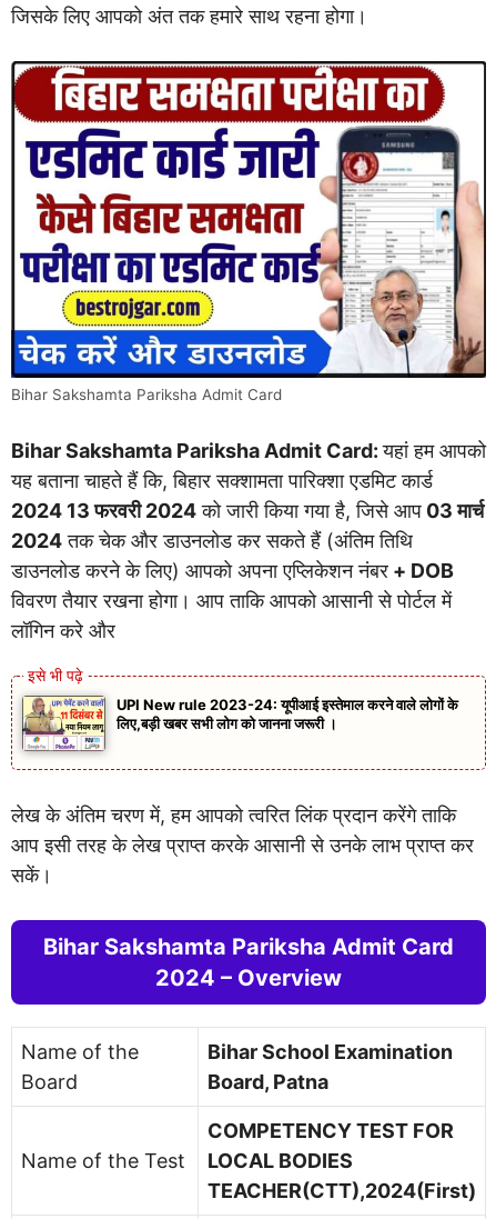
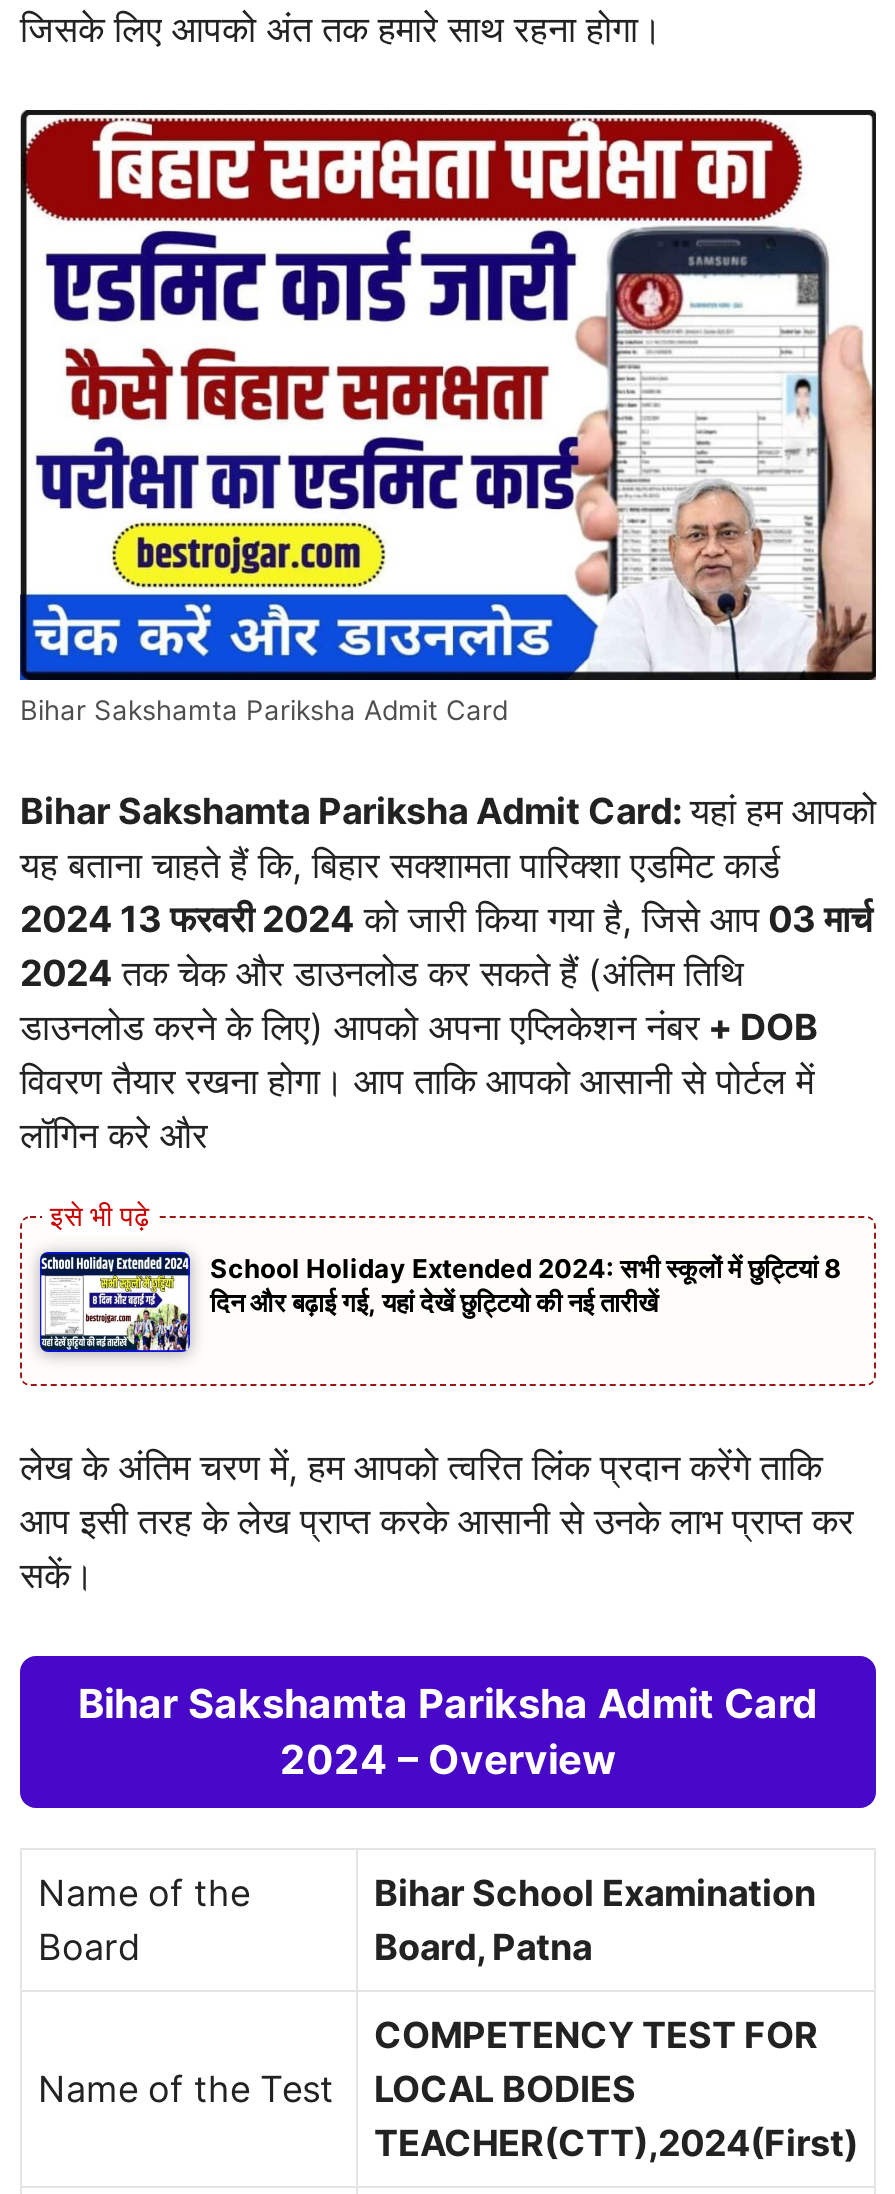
- [image]
- UPI New rule 2023-24: यूपीआई इस्तेमाल करने वाले लोगों के
- लिए,बड़ी खबर सभी लोग को जानना जरूरी ।
+ [image]
+ School Holiday Extended 2024: सभी स्कूलों में छुट्टियां 8
+ दिन और बढ़ाई गई, यहां देखें छुट्टियो की नई तारीखें
